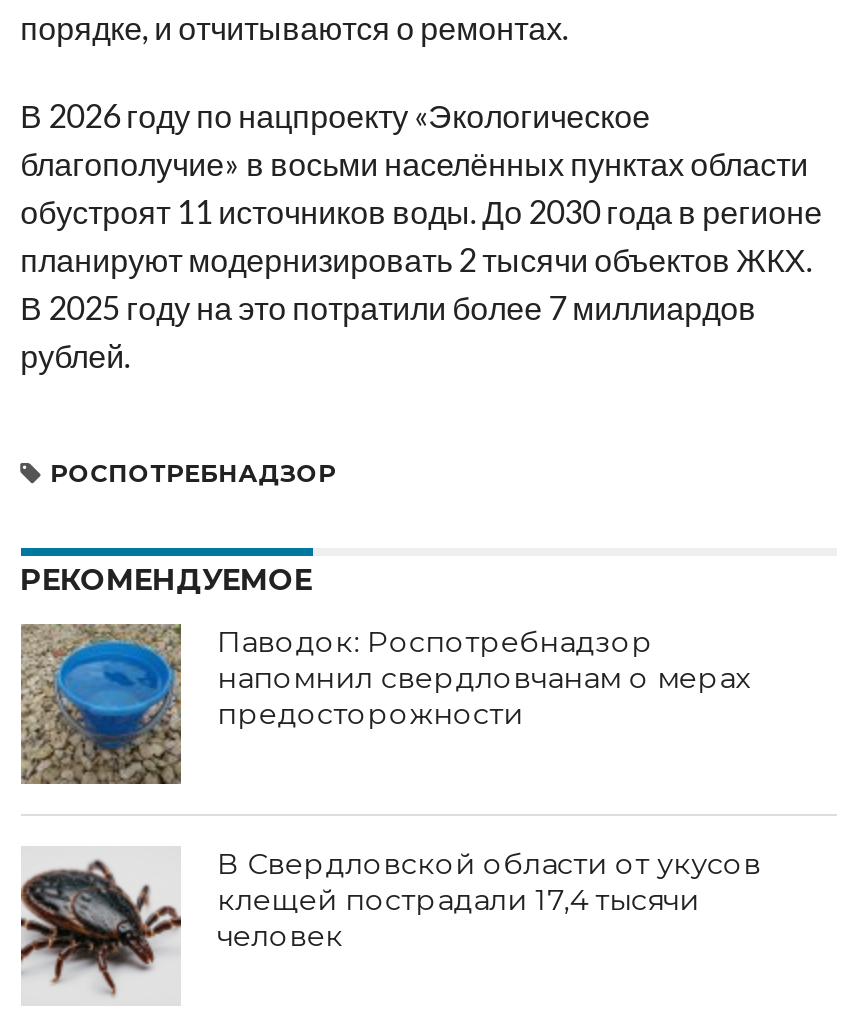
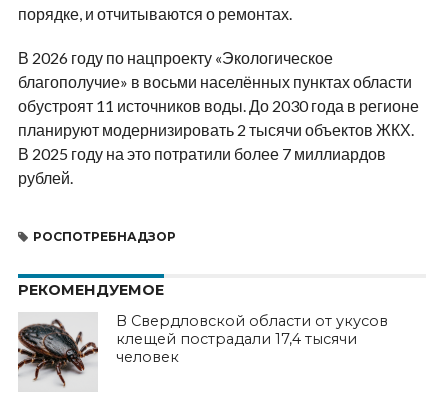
- [image]
- Паводок: Роспотребнадзор
- напомнил свердловчанам о мерах
- предосторожности
